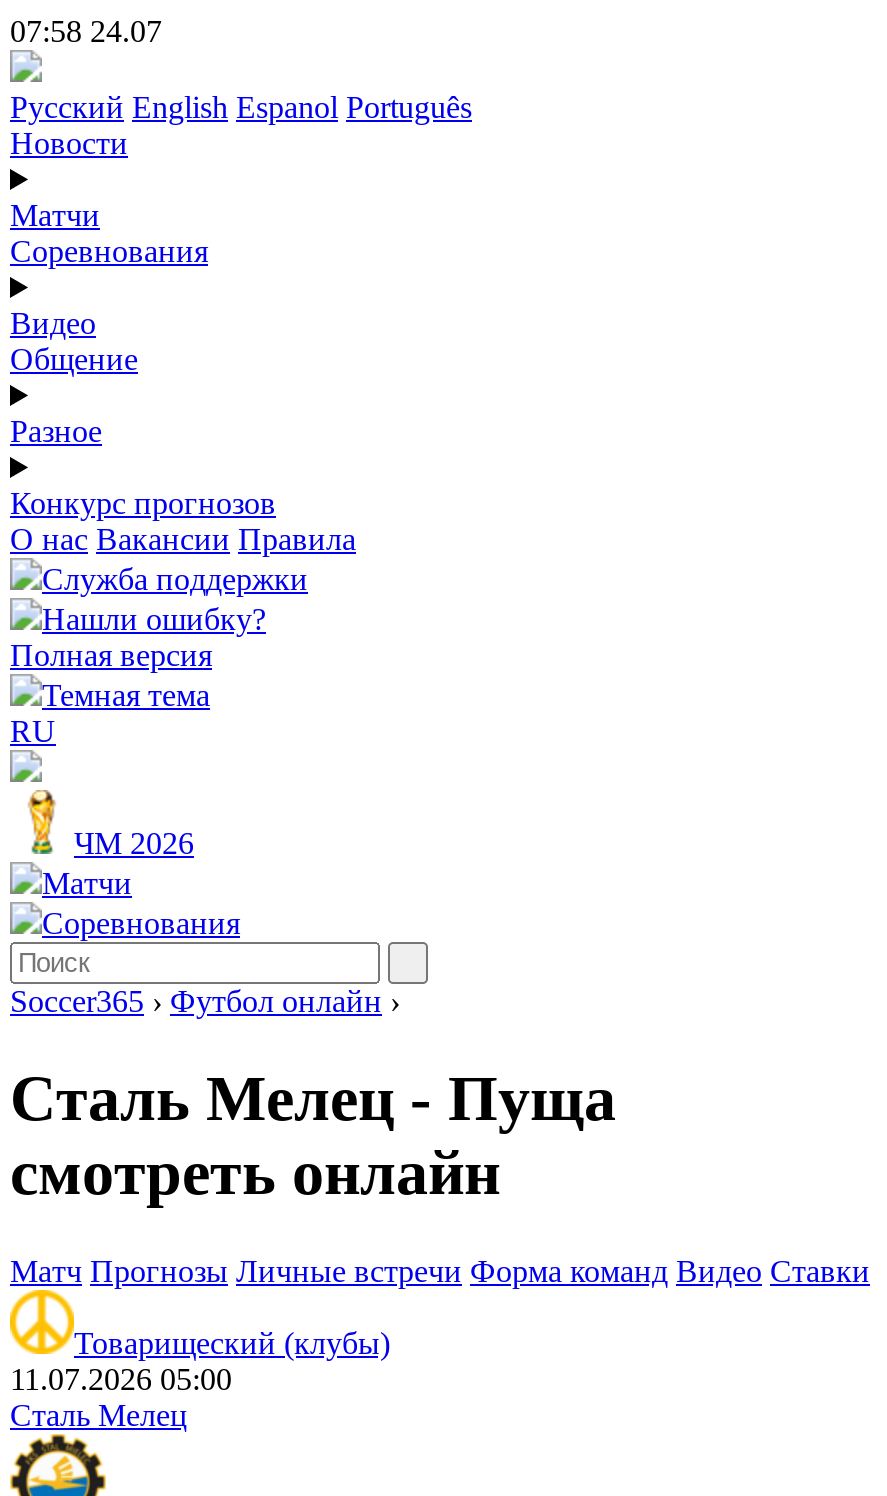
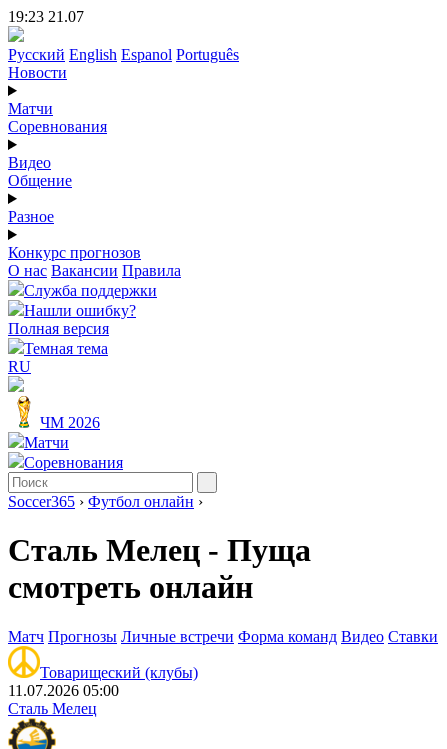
- 07:58 24.07
+ 19:23 21.07
